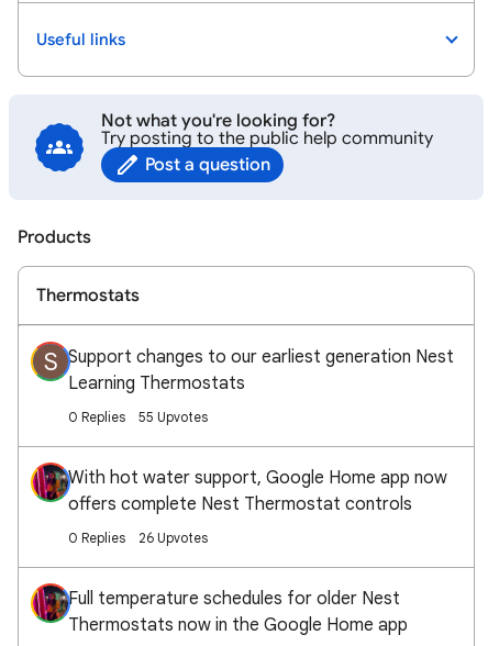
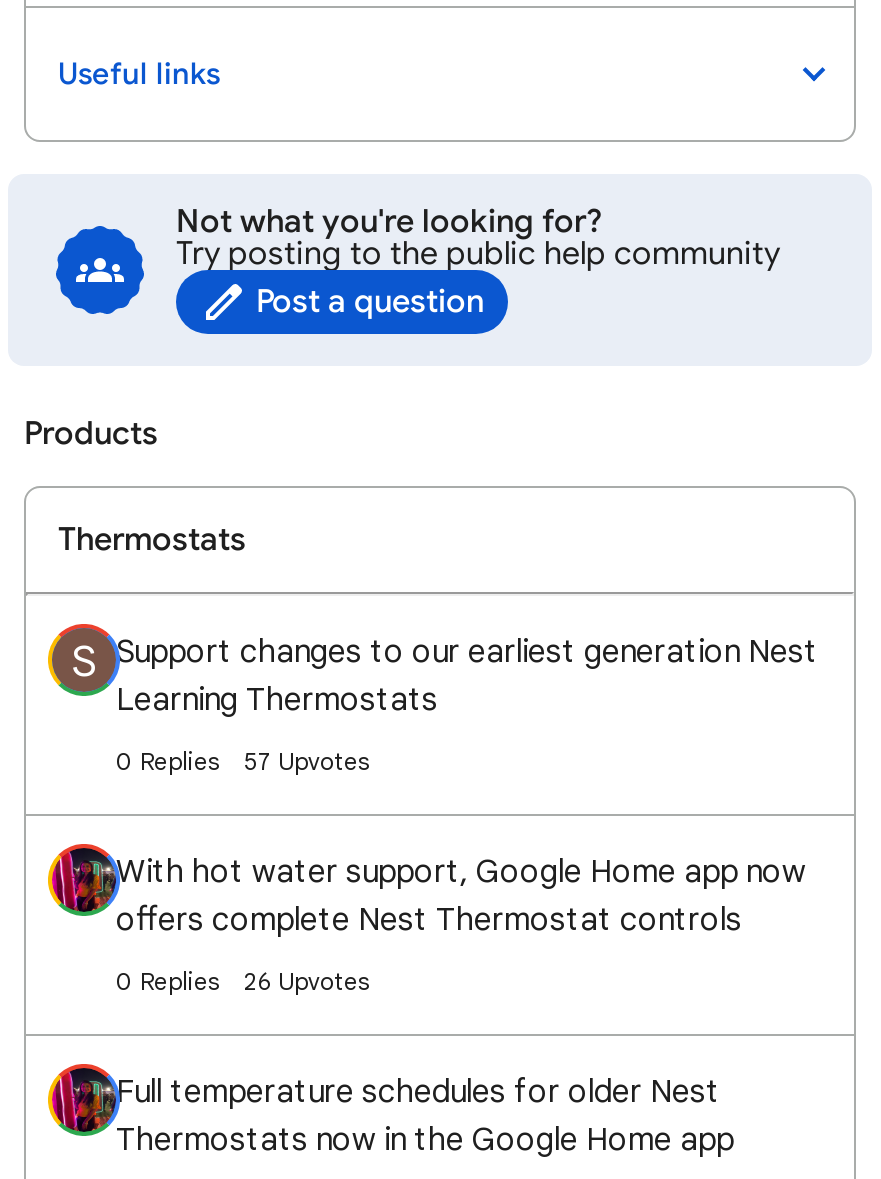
- 55 Upvotes
+ 57 Upvotes
